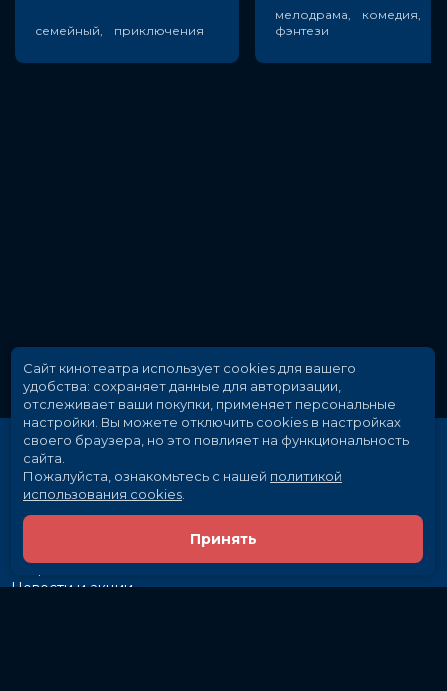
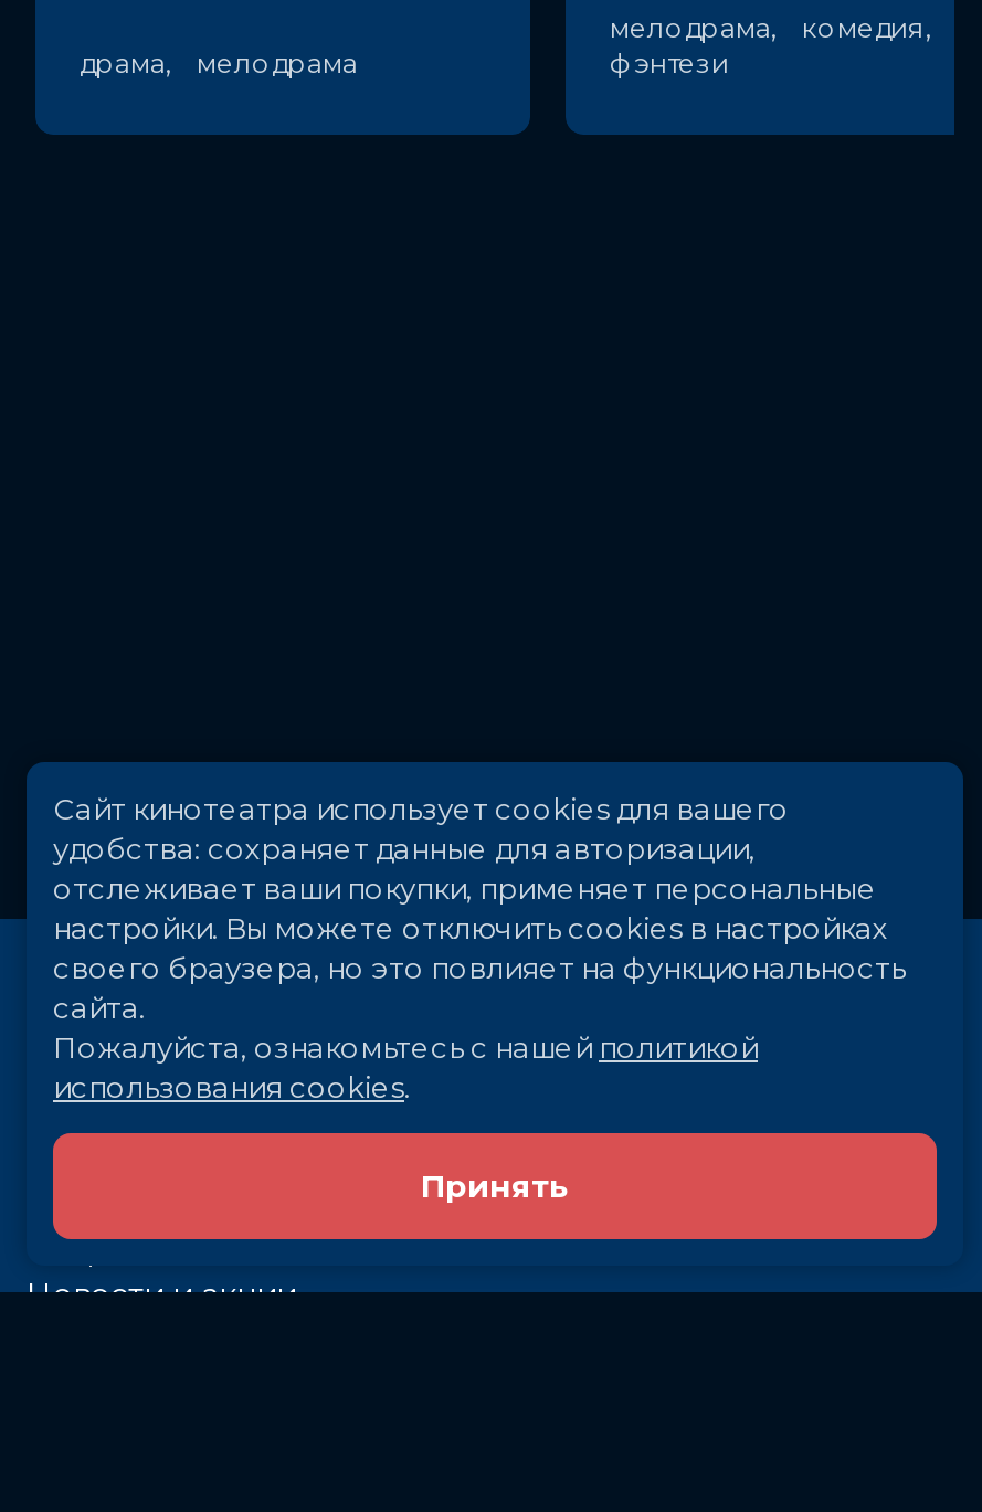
- семейный, приключения
+ драма, мелодрама
